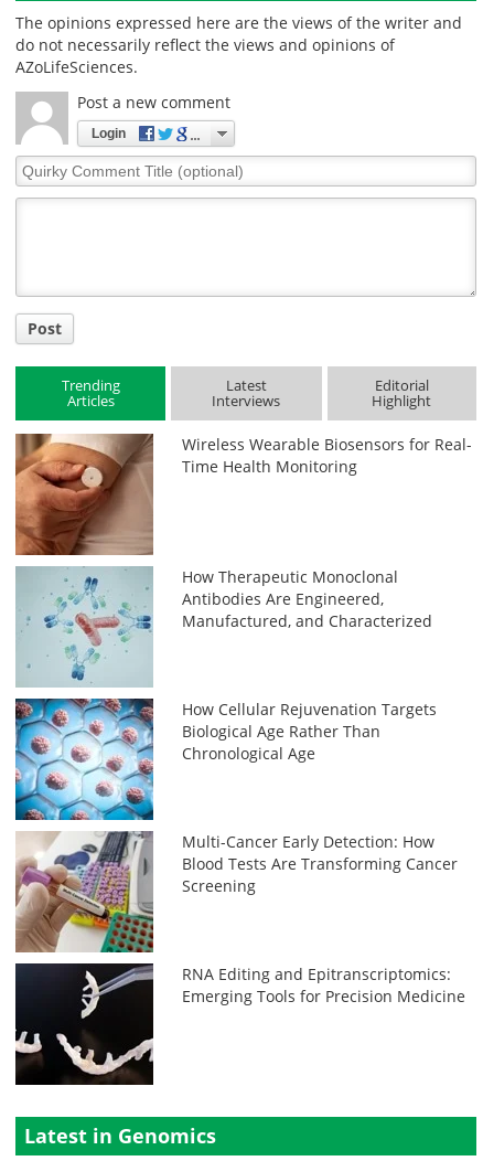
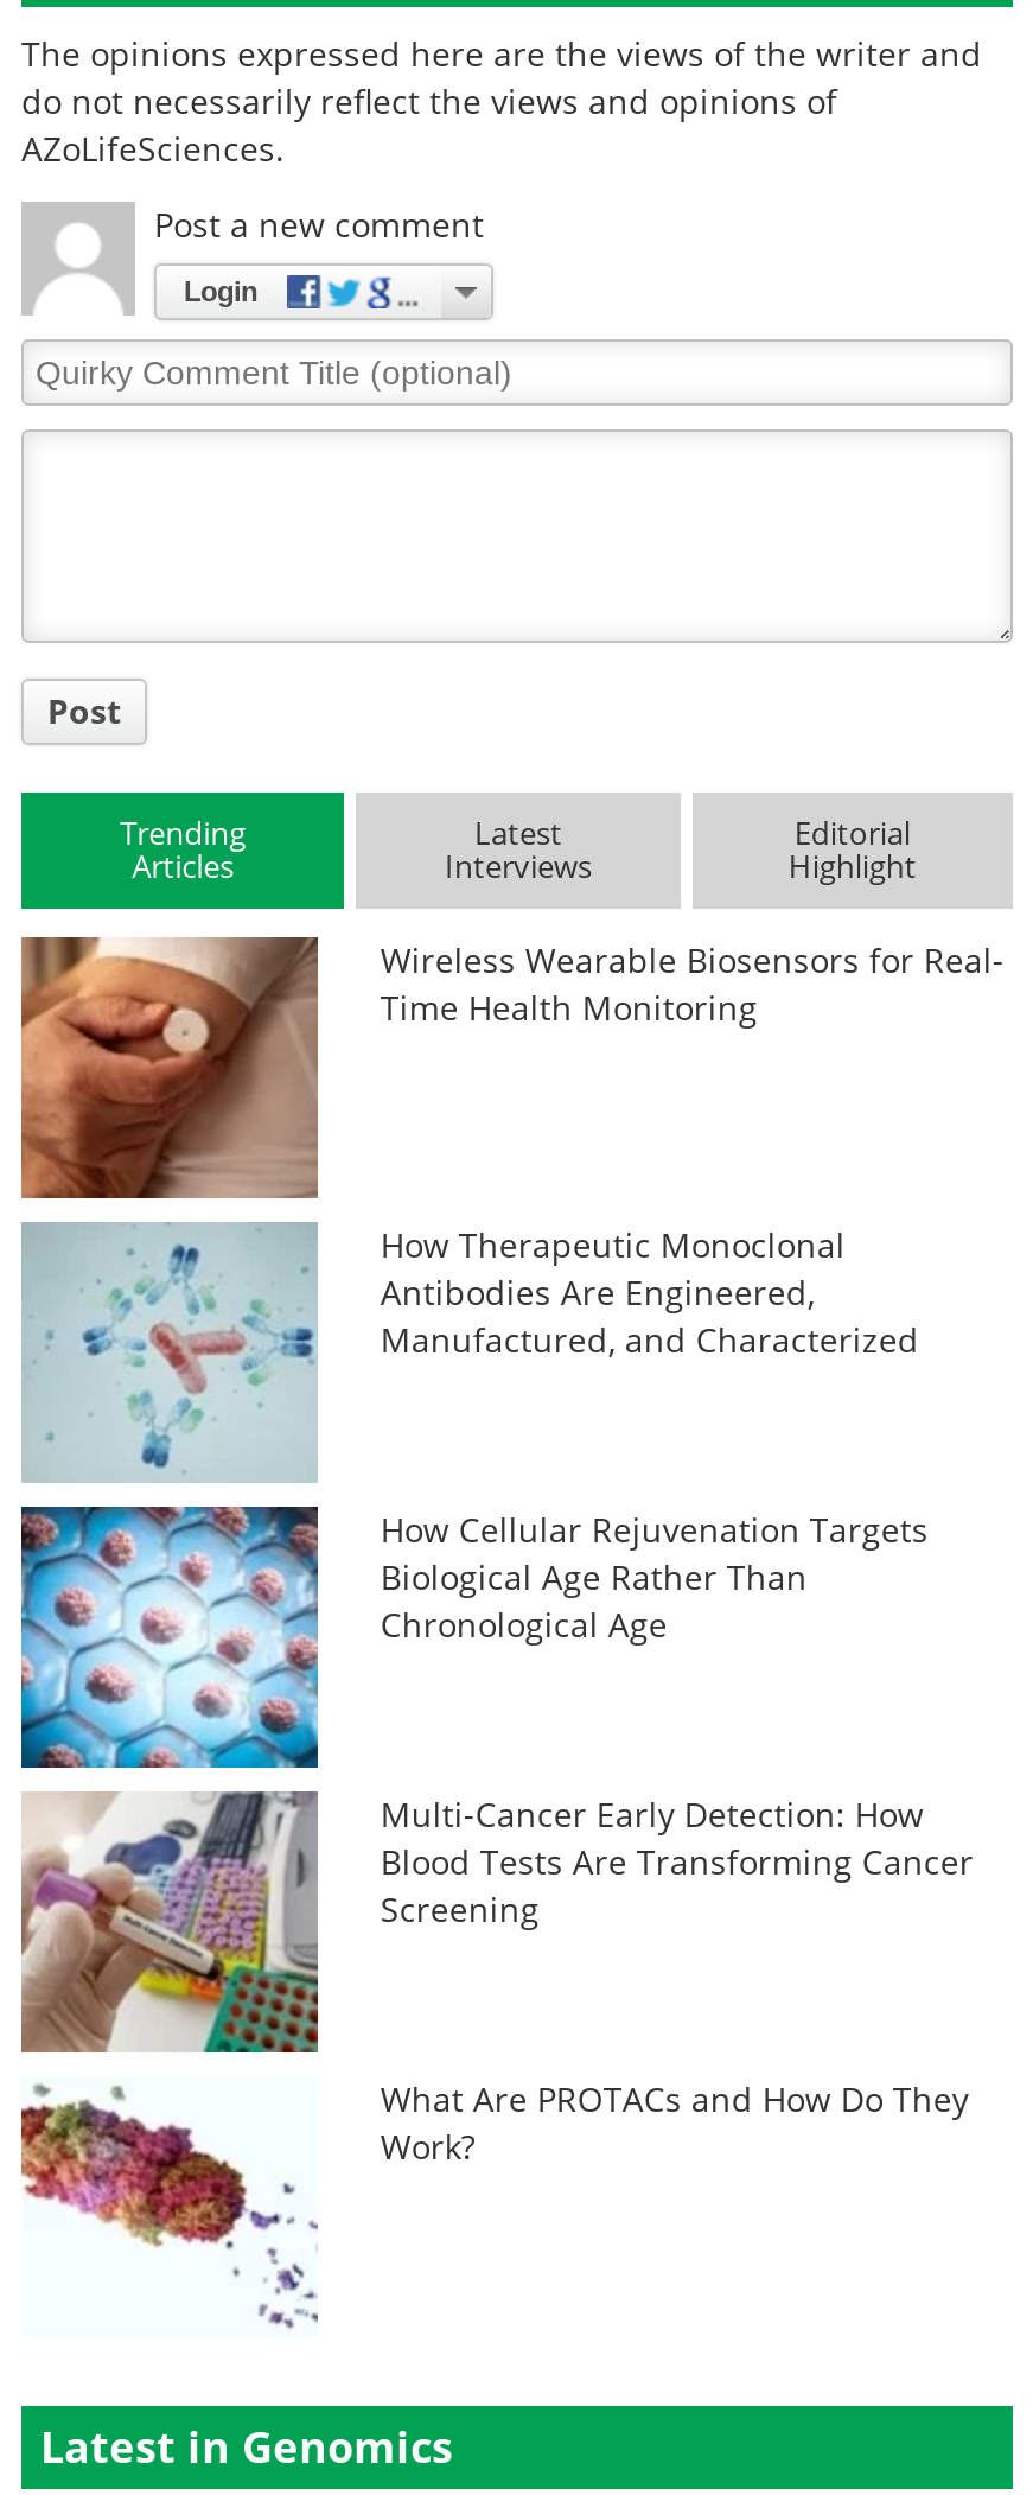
- [image]
- RNA Editing and Epitranscriptomics:
- Emerging Tools for Precision Medicine
+ [image]
+ What Are PROTACs and How Do They
+ Work?
